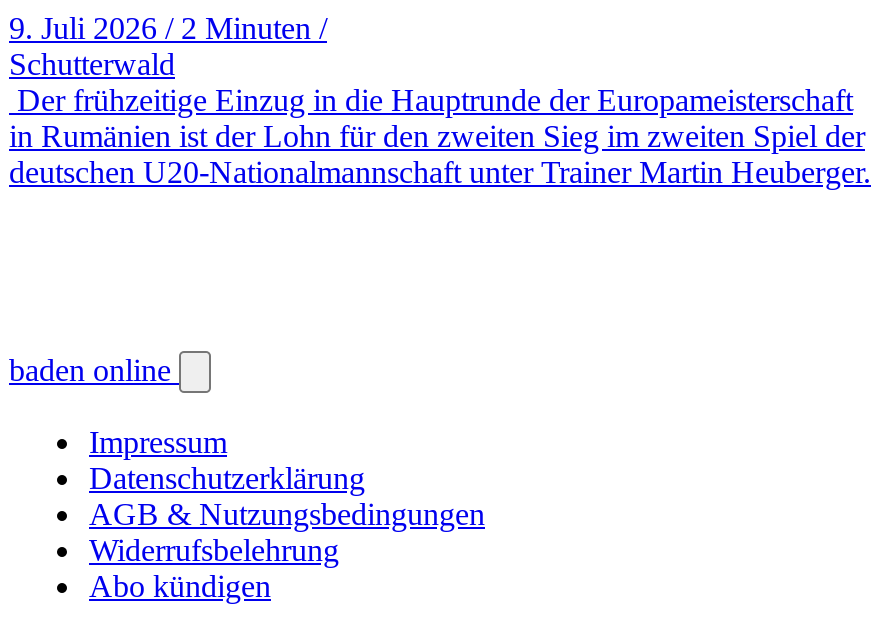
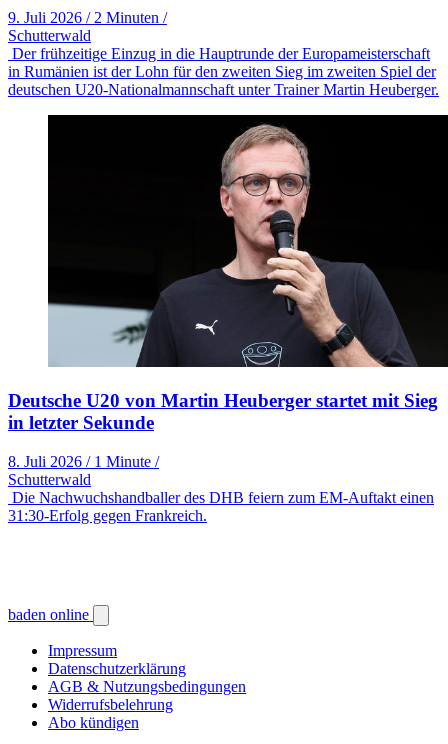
+ [image]
+ Deutsche U20 von Martin Heuberger startet mit Sieg
+ in letzter Sekunde
+ 8. Juli 2026 / 1 Minute /
+ Schutterwald
+ Die Nachwuchshandballer des DHB feiern zum EM-Auftakt einen
+ 31:30-Erfolg gegen Frankreich.
